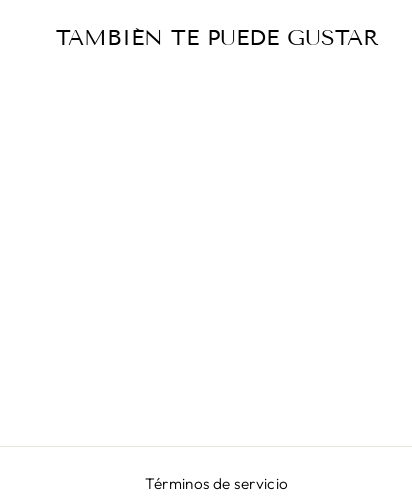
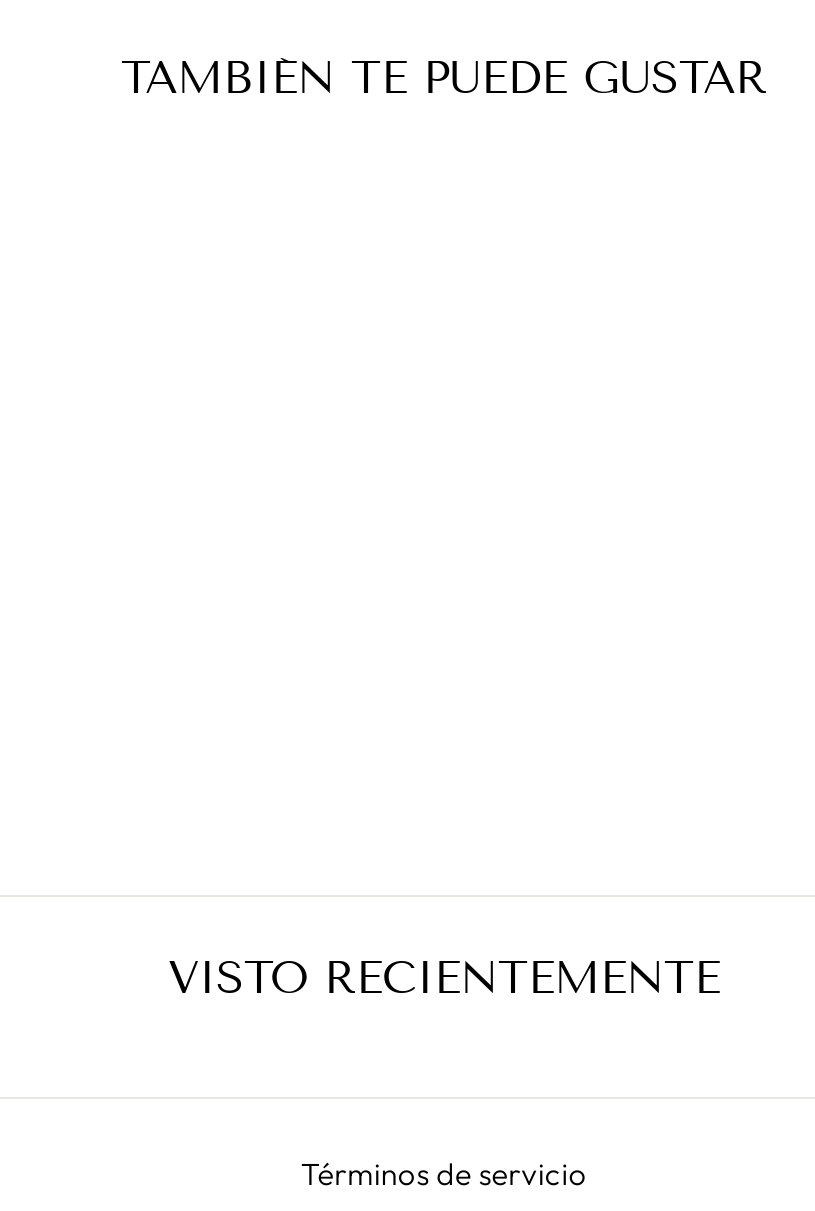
+ VISTO RECIENTEMENTE
